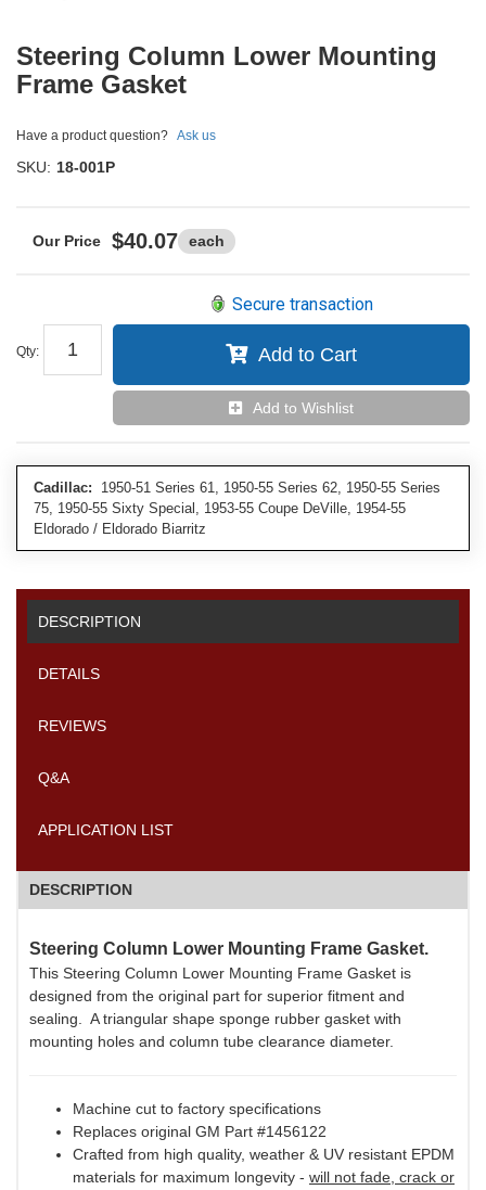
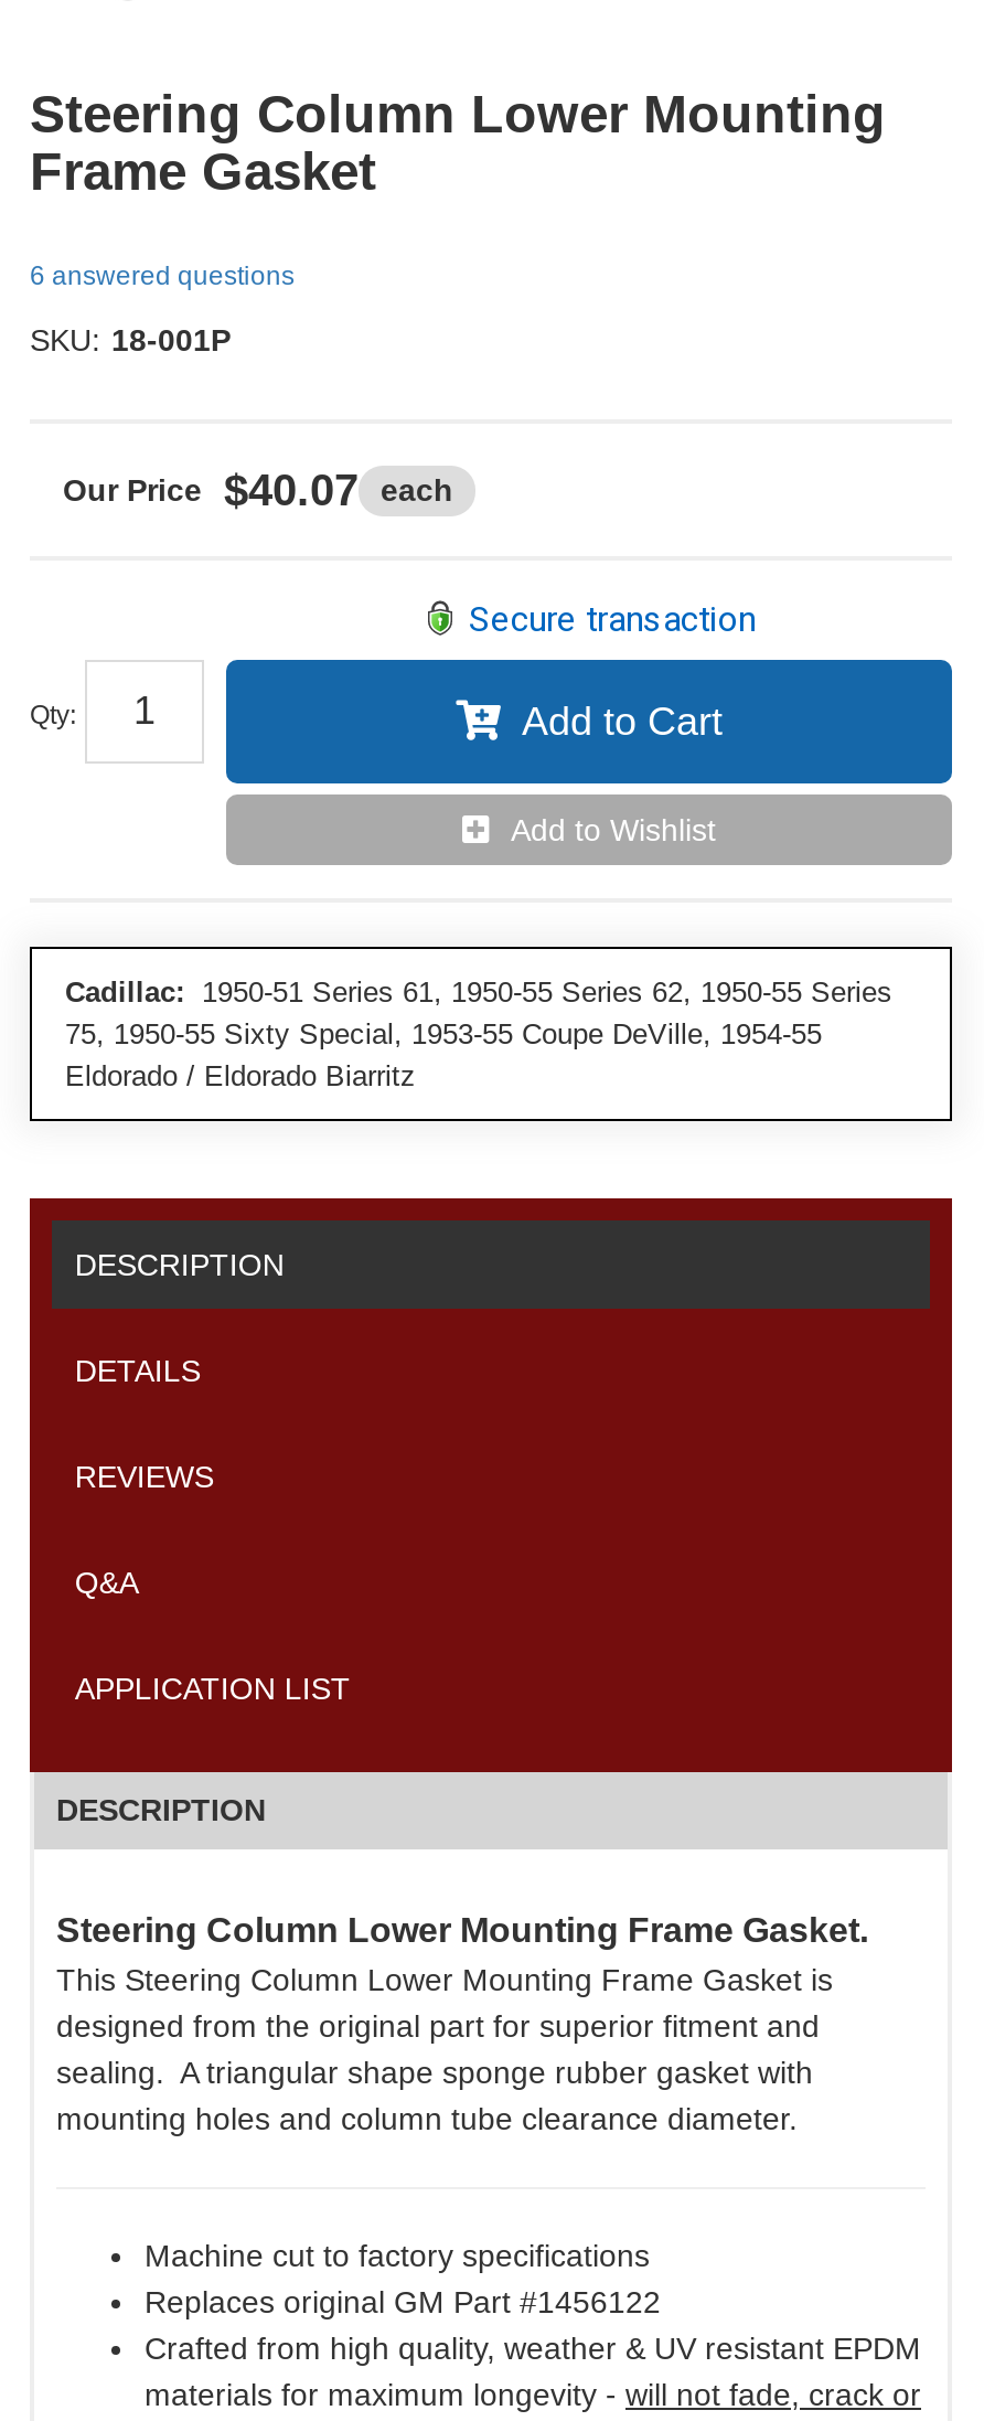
- Have a product question? Ask us
+ 6 answered questions
